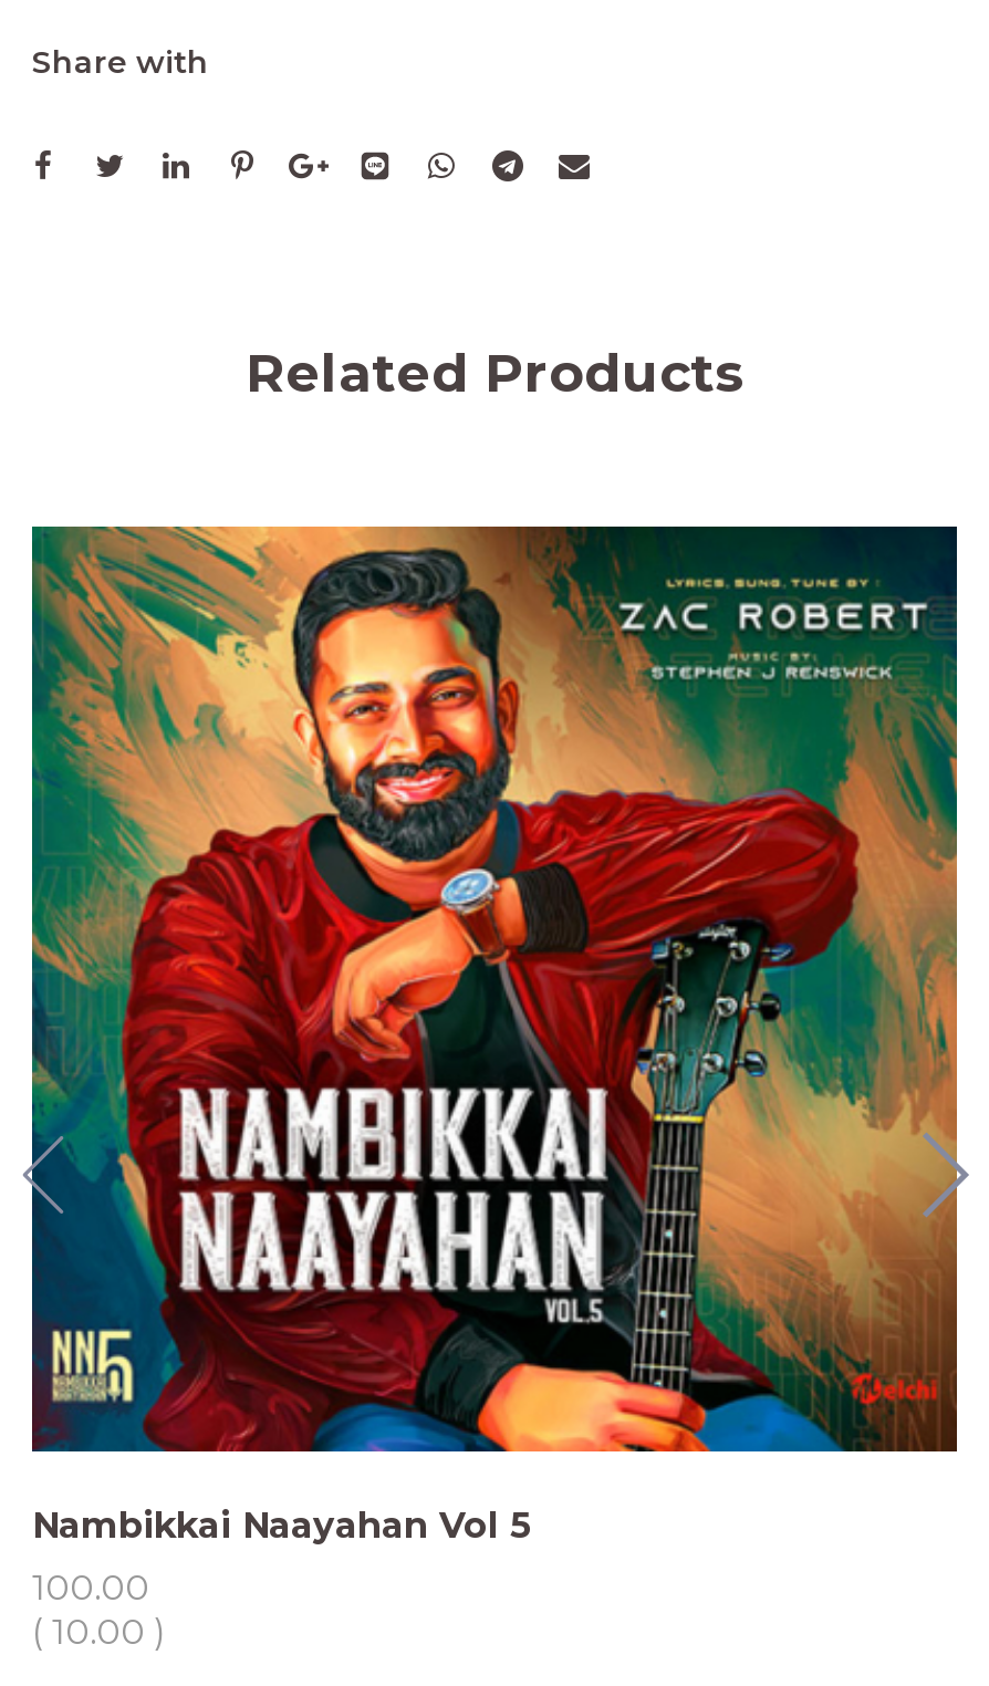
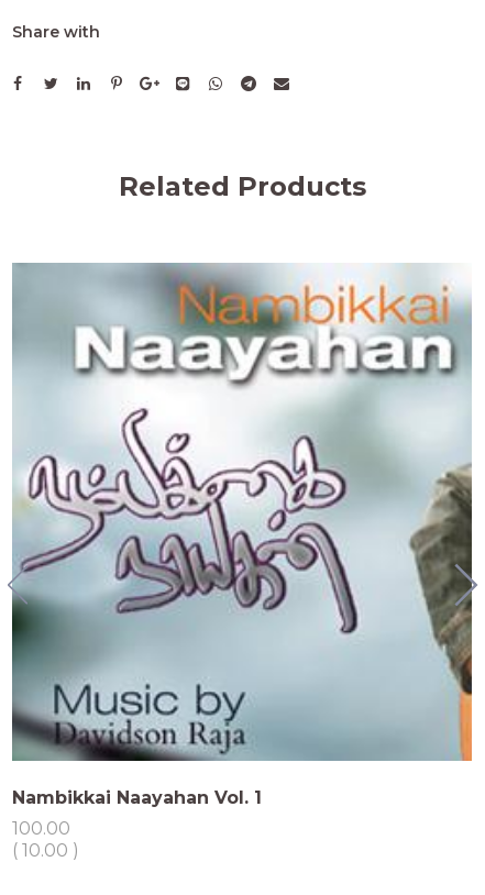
- [image]
- Nambikkai Naayahan Vol 5
+ [image]
+ Nambikkai Naayahan Vol. 1
